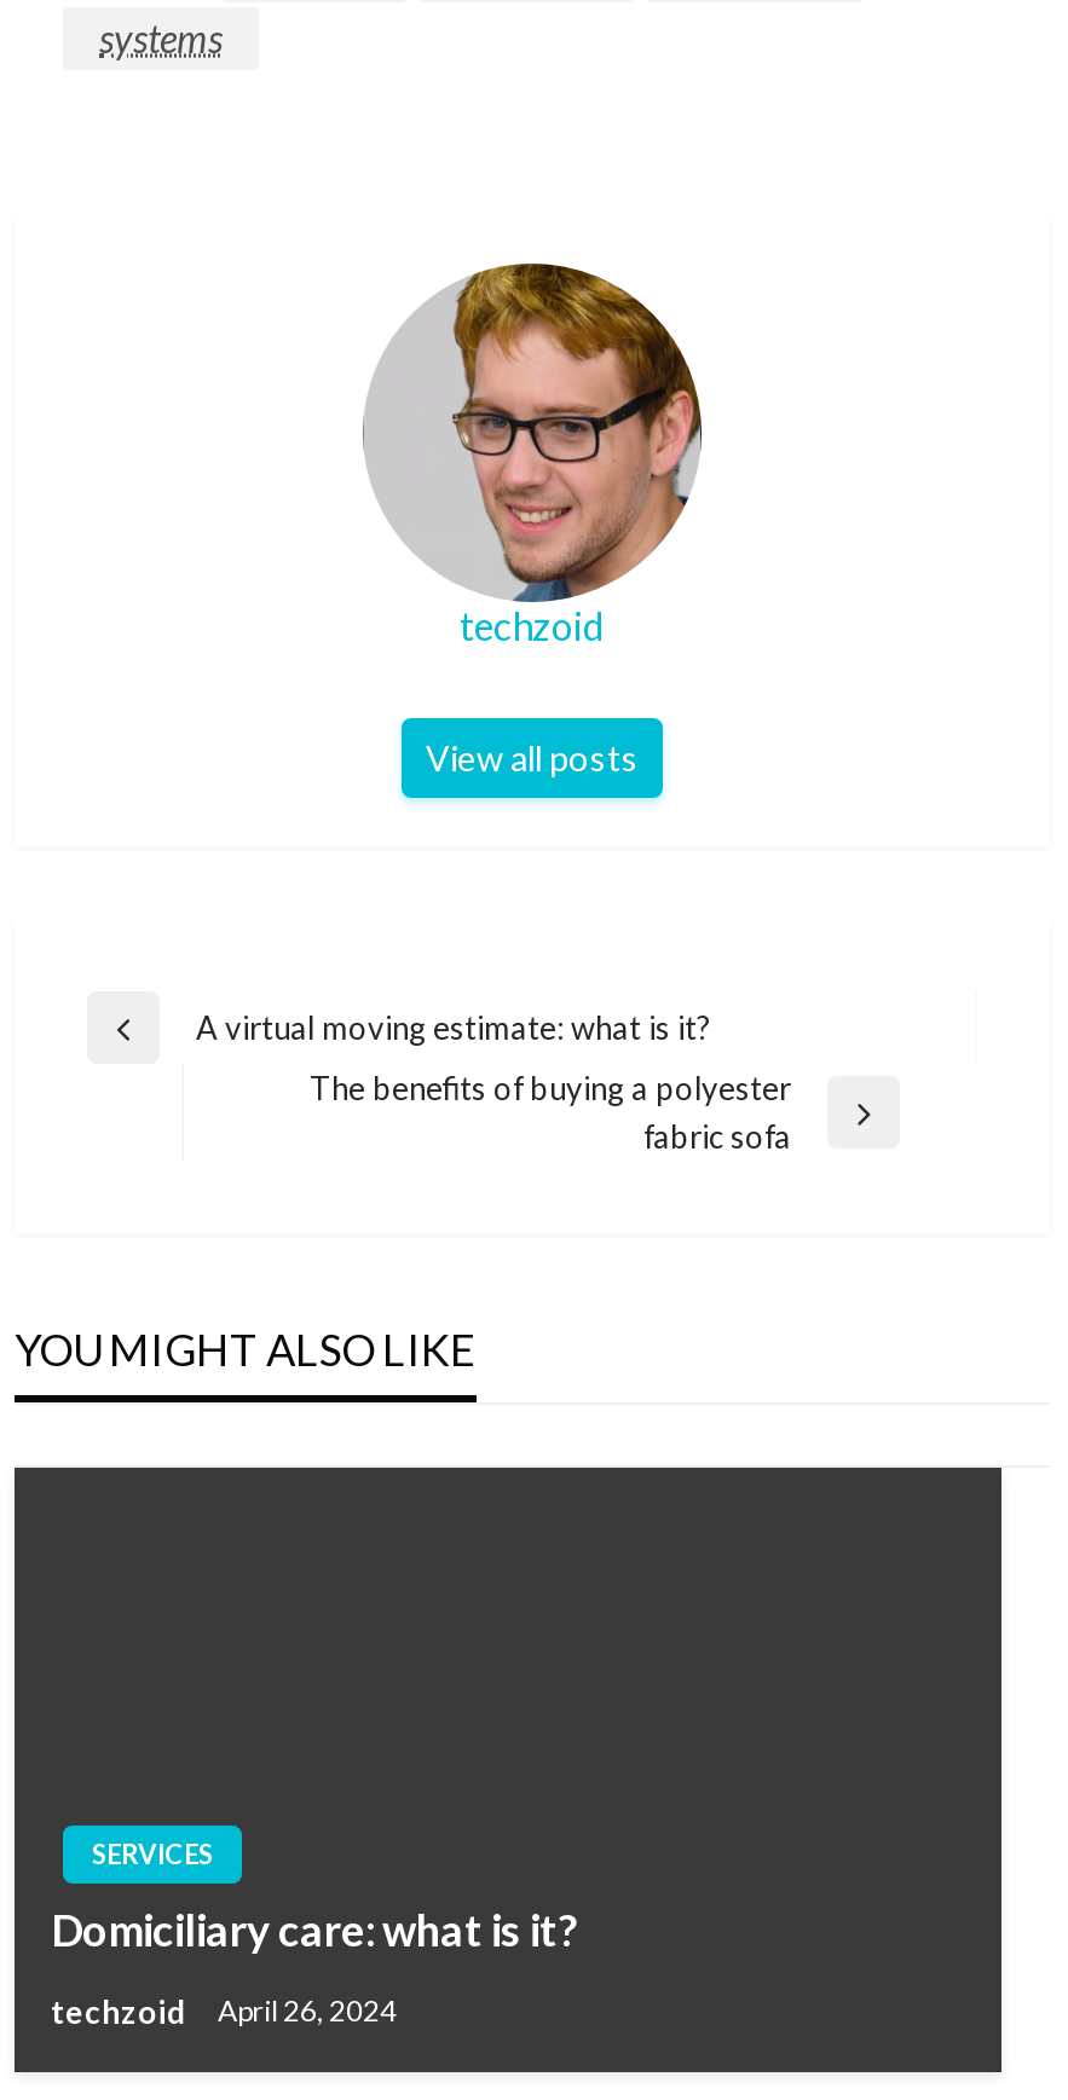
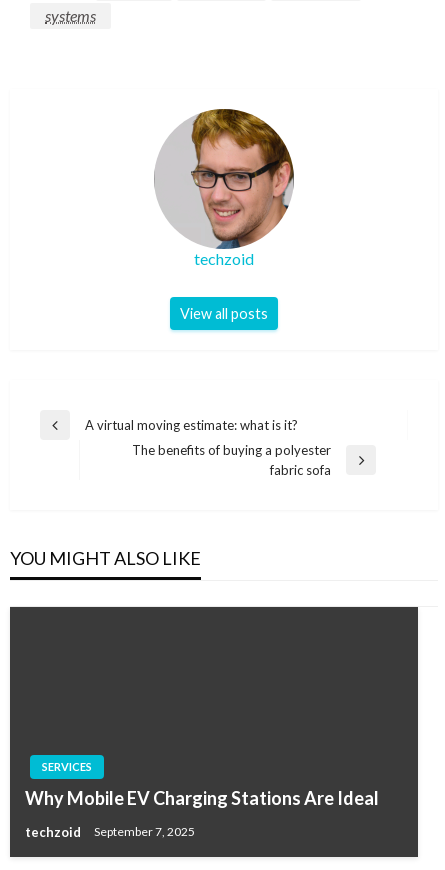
- Domiciliary care: what is it?
+ Why Mobile EV Charging Stations Are Ideal

- techzoid April 26, 2024
+ techzoid September 7, 2025
